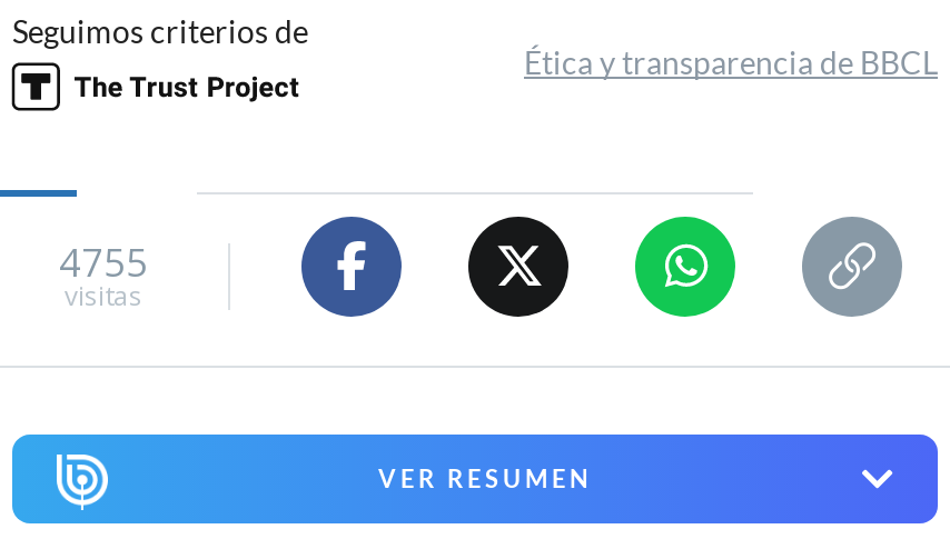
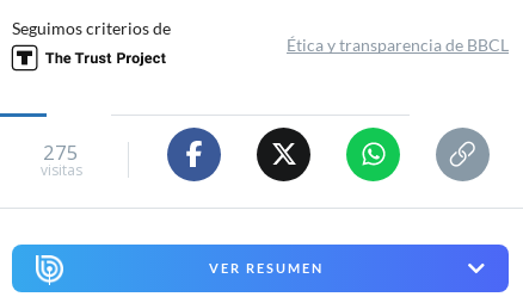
- 4755
+ 275
